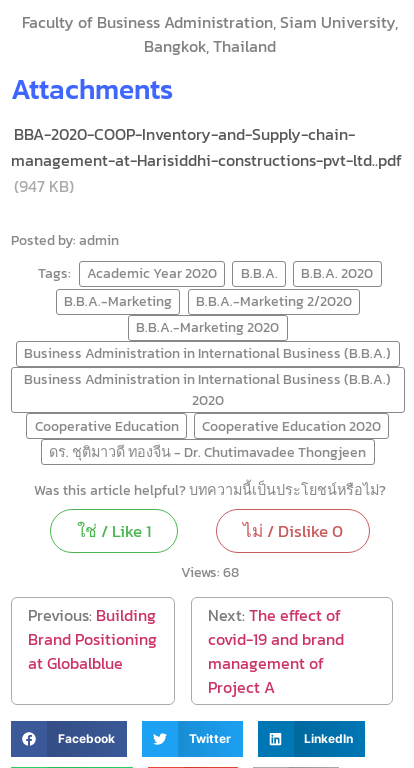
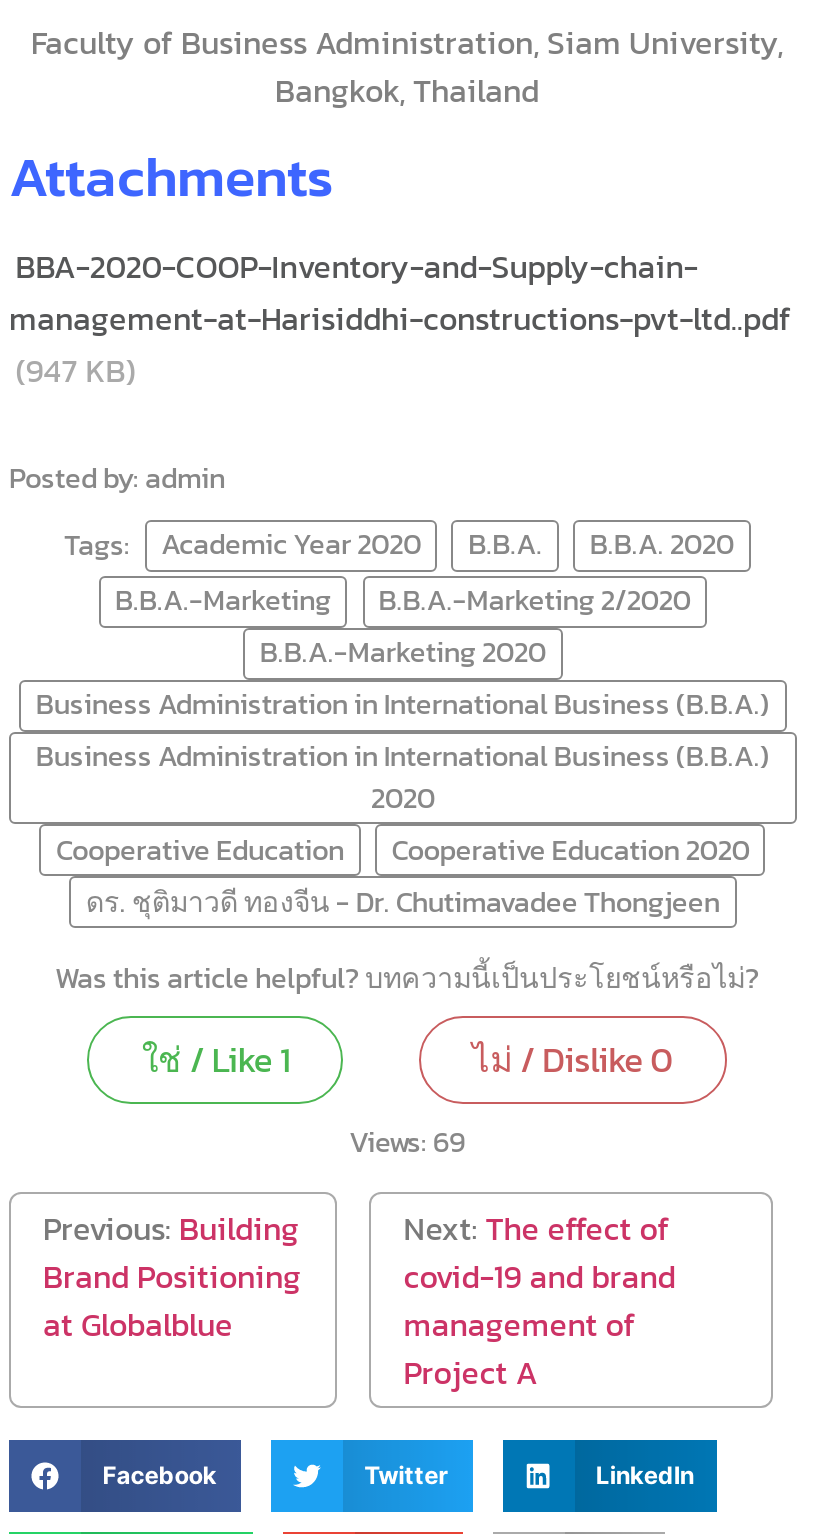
- Views: 68
+ Views: 69
